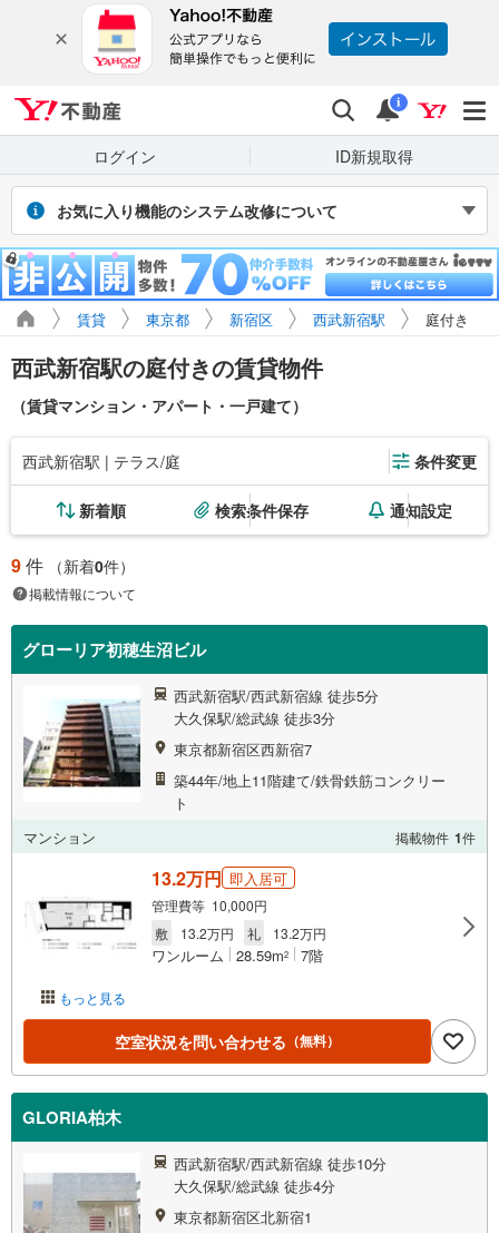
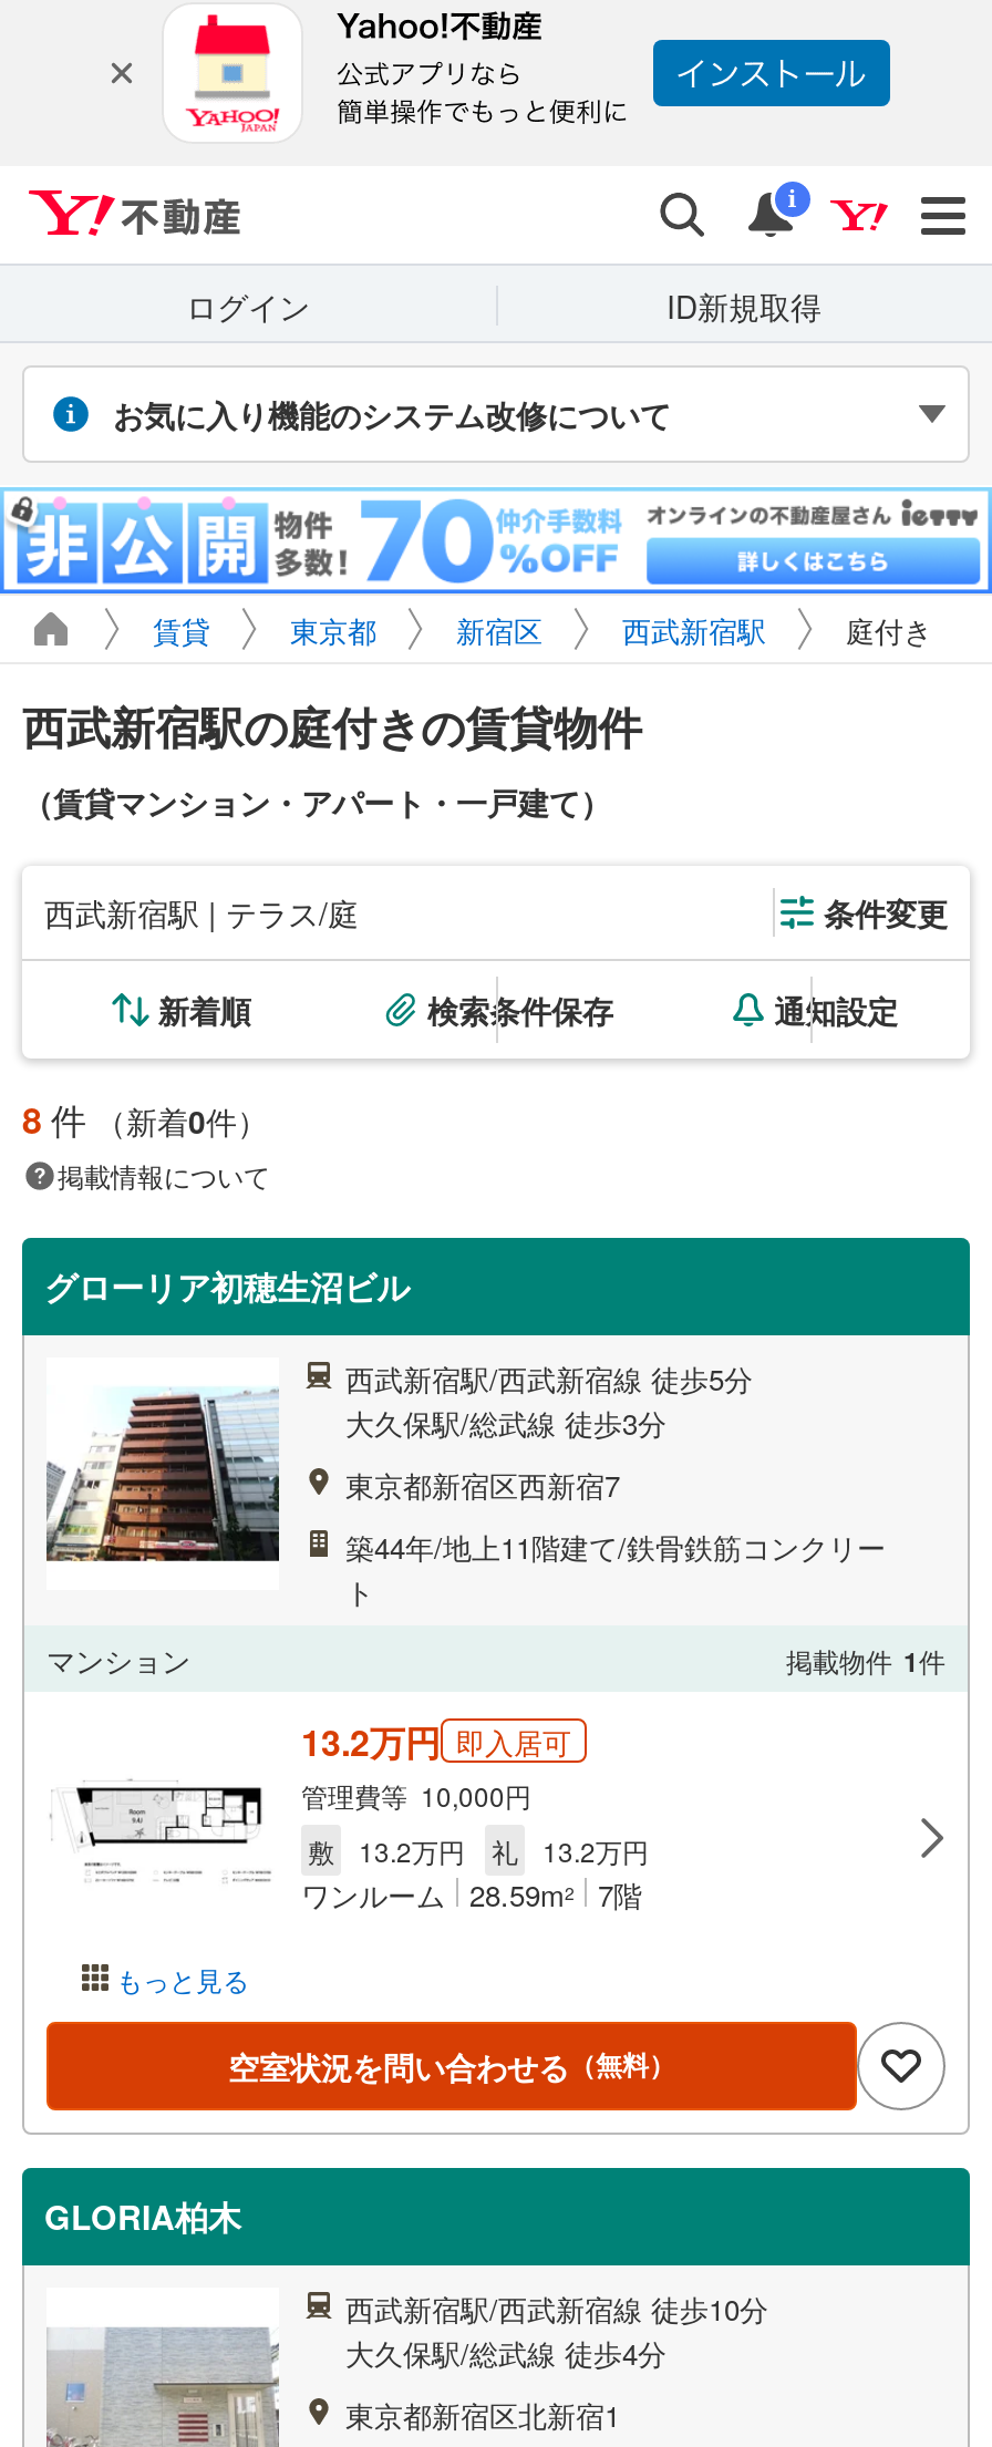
- 9件 （新着0件）
+ 8件 （新着0件）
